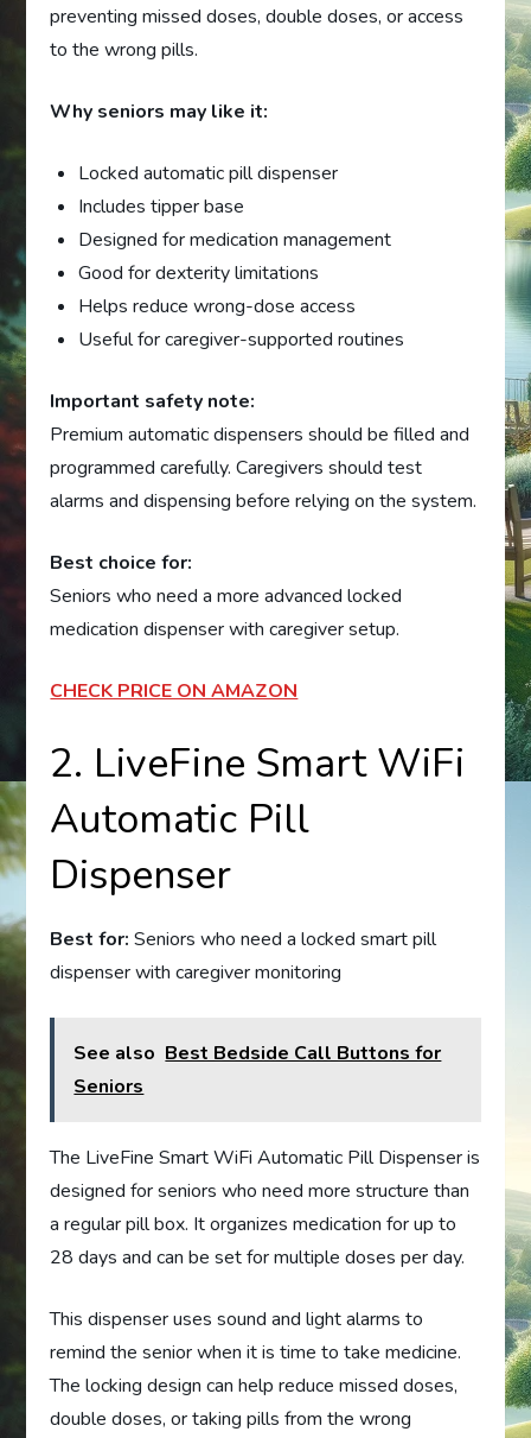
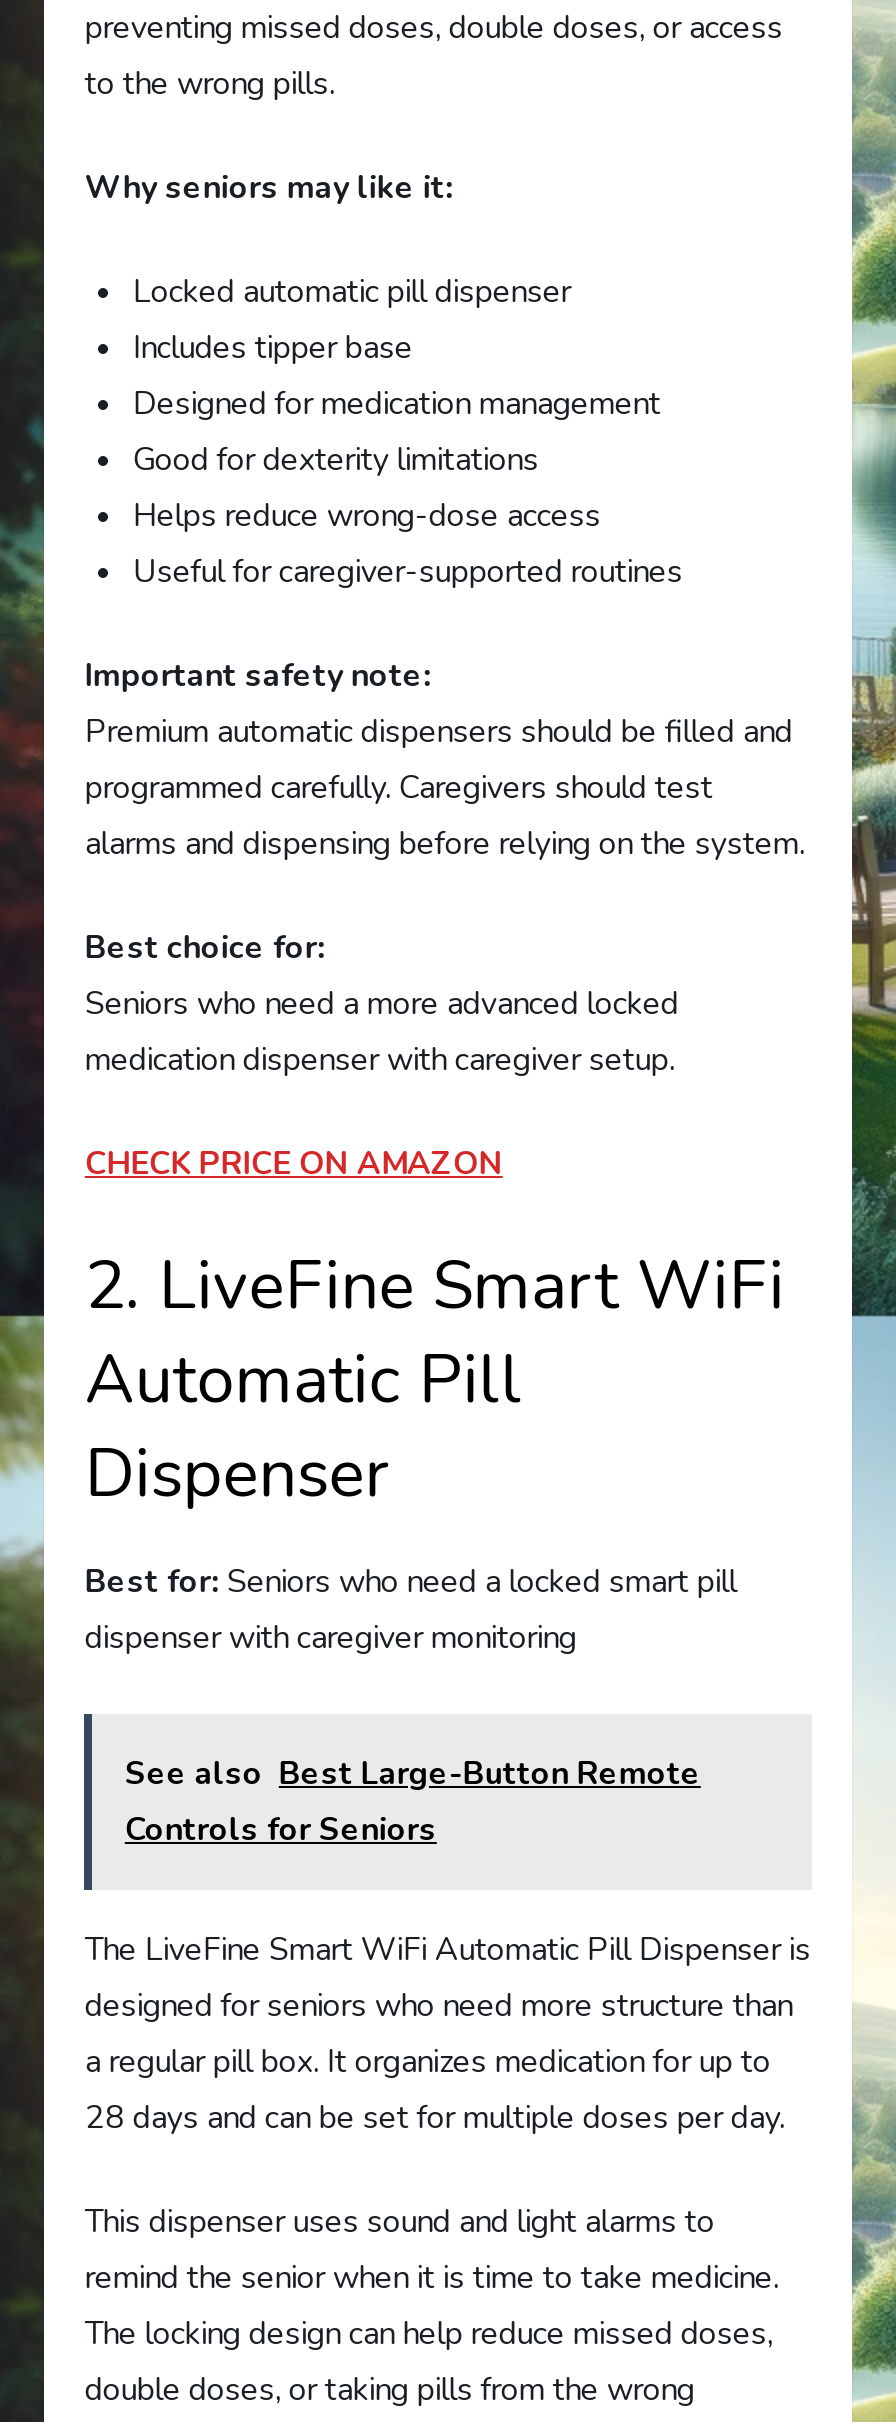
- See also Best Bedside Call Buttons for
- Seniors
+ See also Best Large-Button Remote
+ Controls for Seniors
